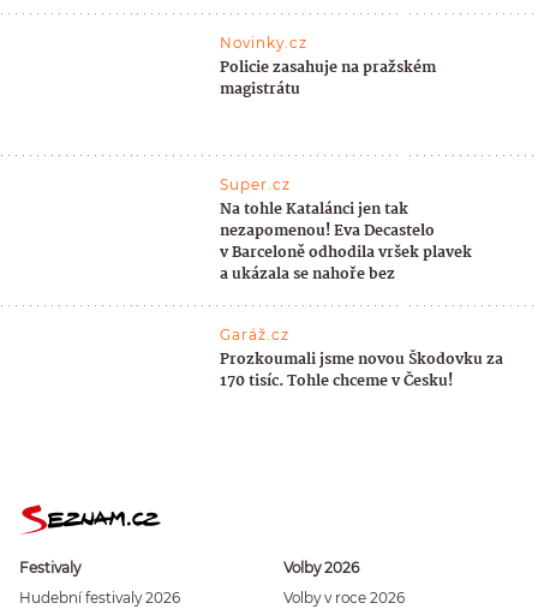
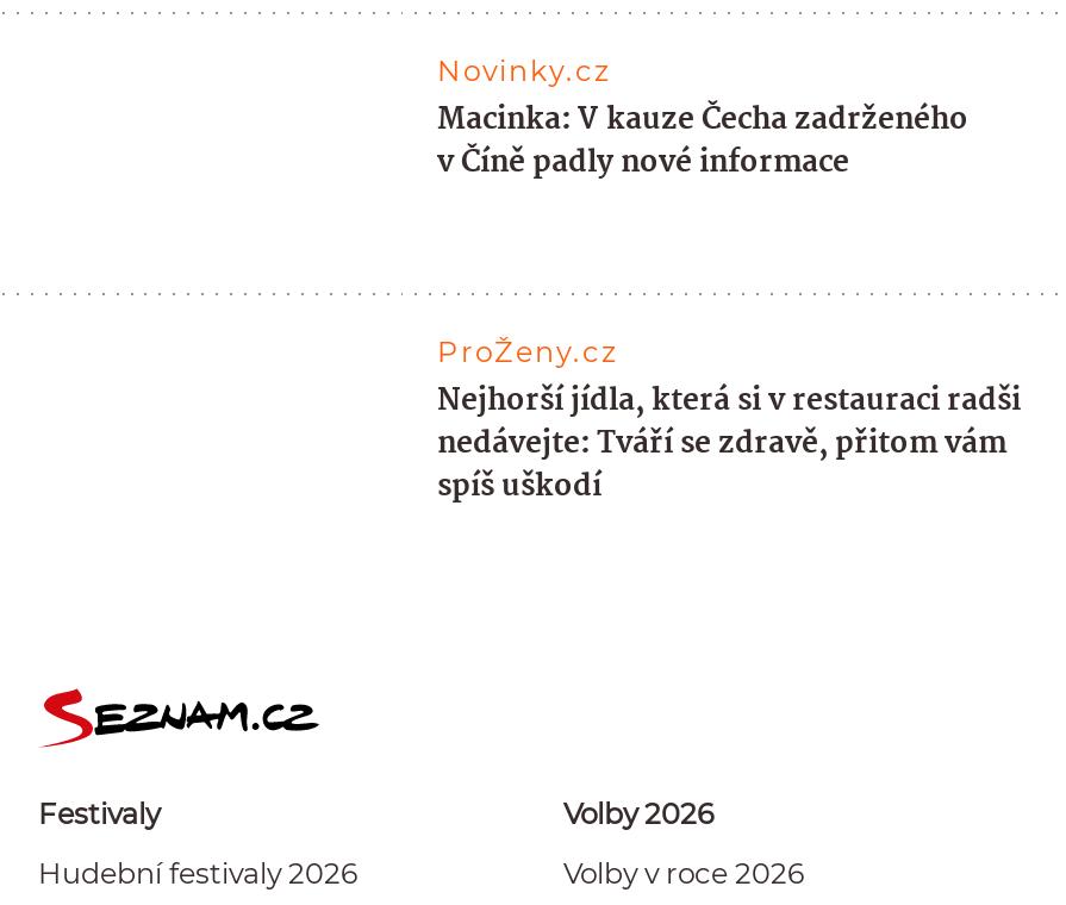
- Policie zasahuje na pražském
- magistrátu
+ Macinka: V kauze Čecha zadrženého
+ v Číně padly nové informace

- Super.cz
- Na tohle Katalánci jen tak
- nezapomenou! Eva Decastelo
- v Barceloně odhodila vršek plavek
- a ukázala se nahoře bez
- Garáž.cz
- Prozkoumali jsme novou Škodovku za
- 170 tisíc. Tohle chceme v Česku!
+ ProŽeny.cz
+ Nejhorší jídla, která si v restauraci radši
+ nedávejte: Tváří se zdravě, přitom vám
+ spíš uškodí
